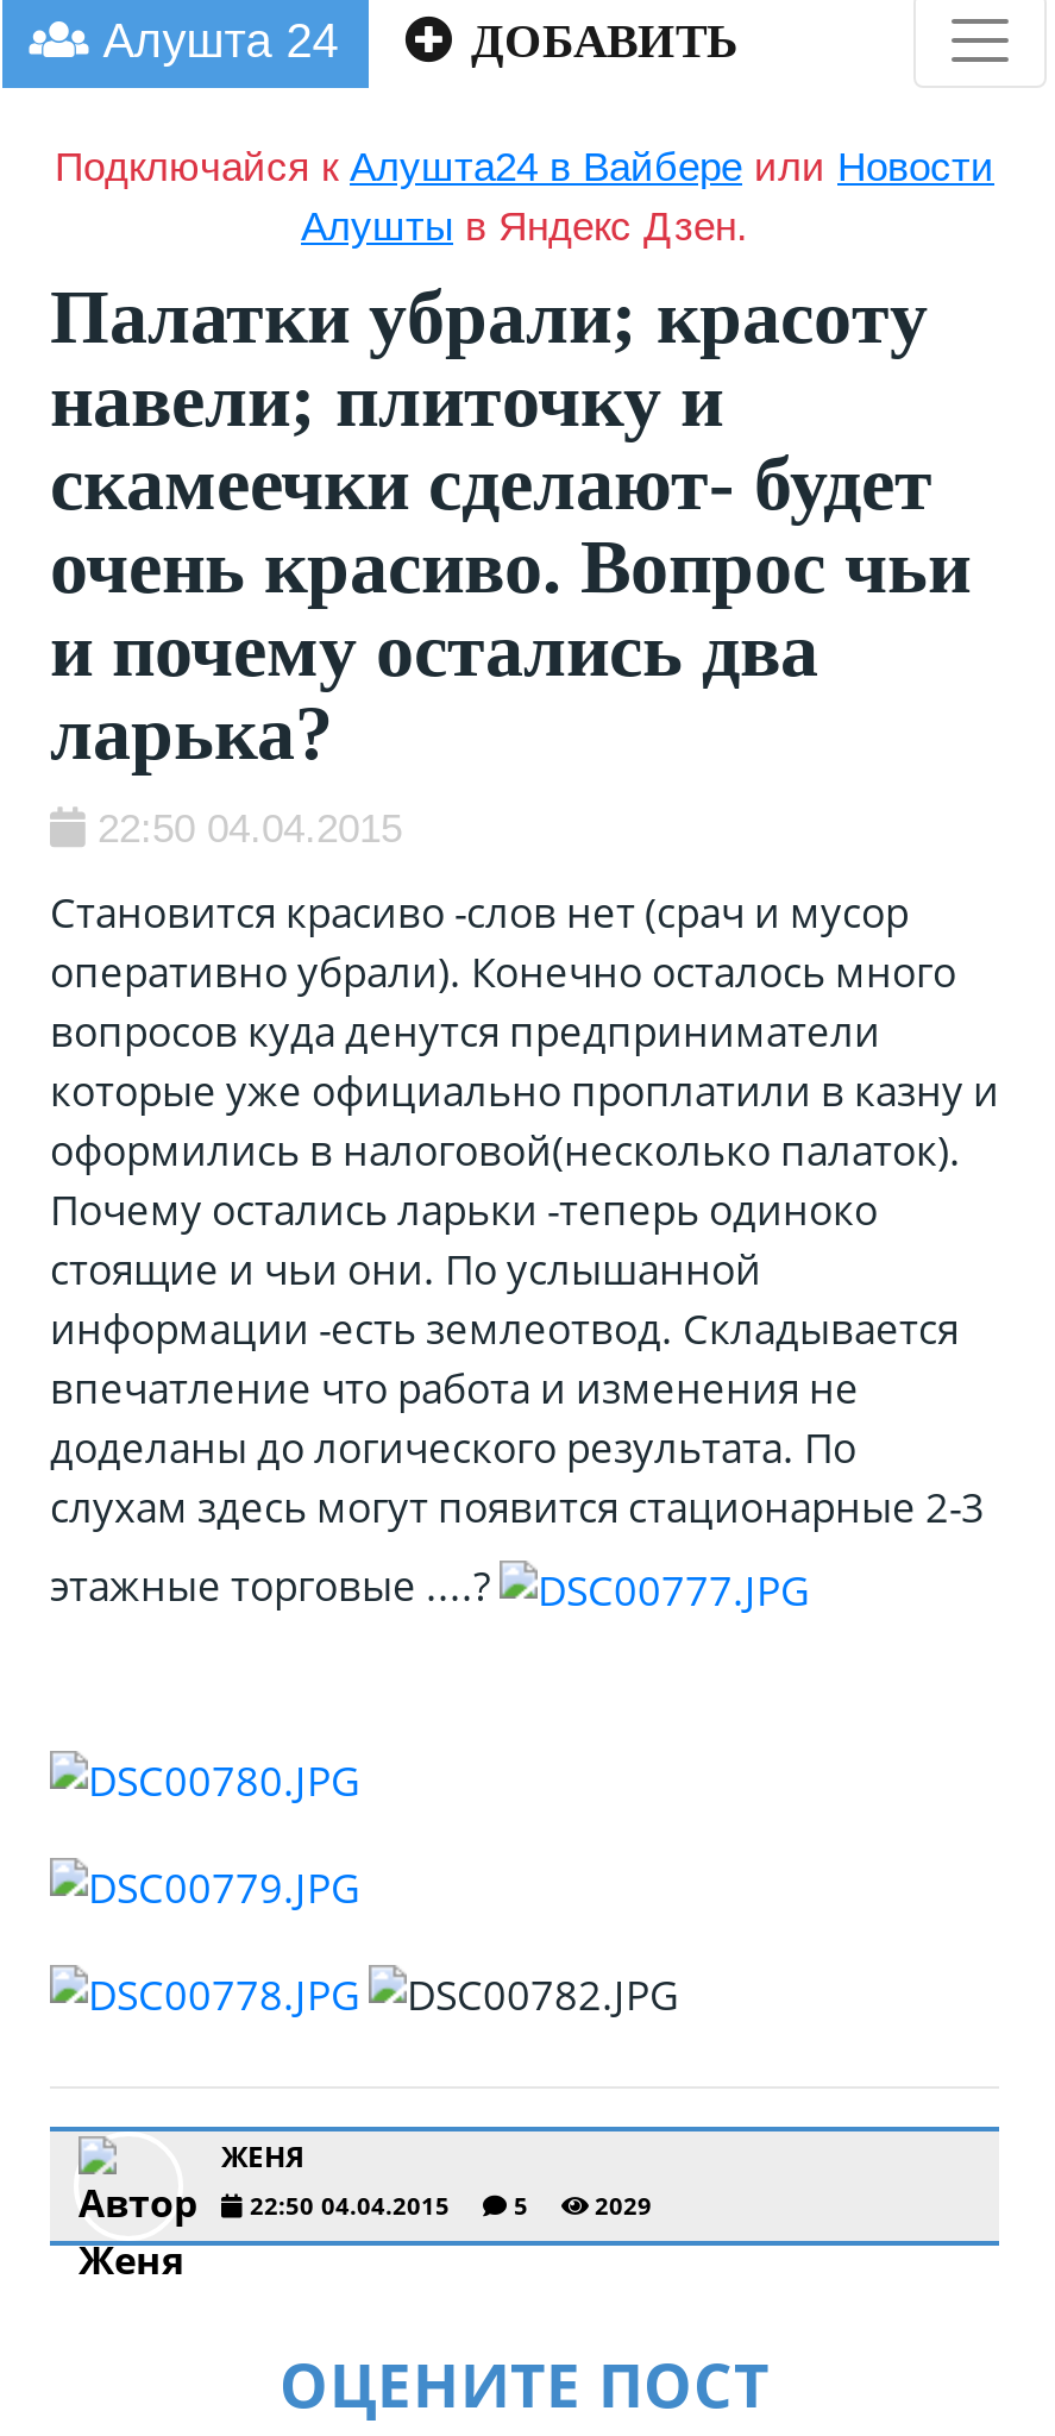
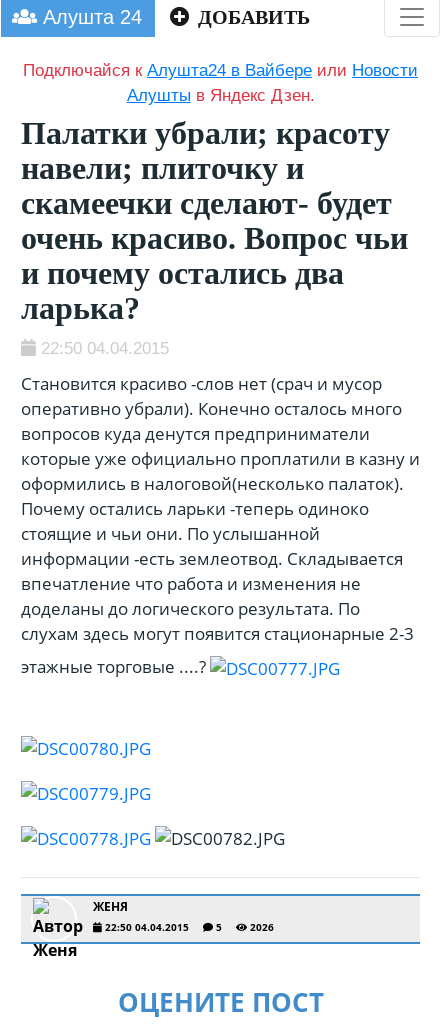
- 22:50 04.04.2015 5 2029
+ 22:50 04.04.2015 5 2026
